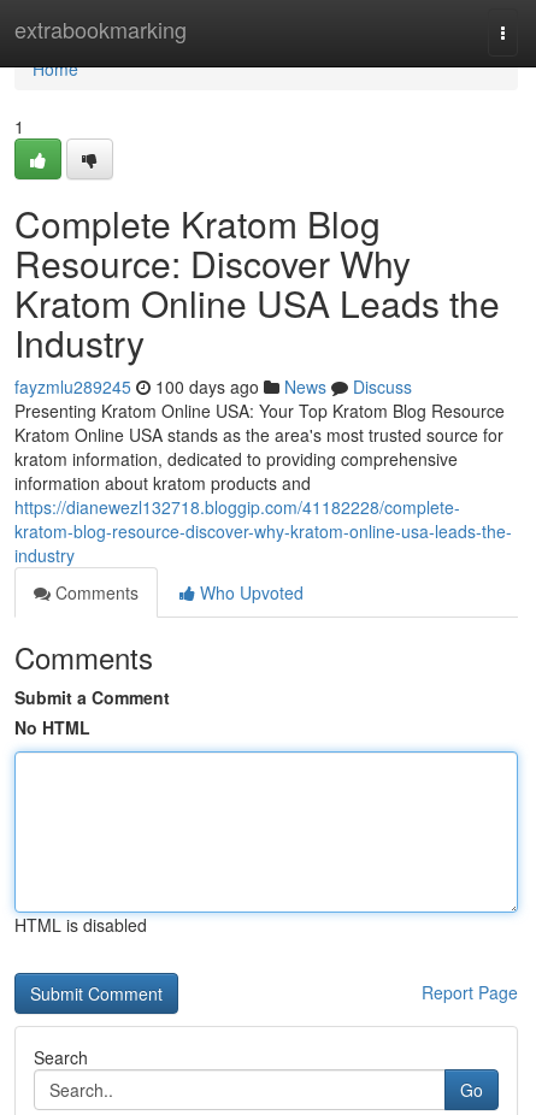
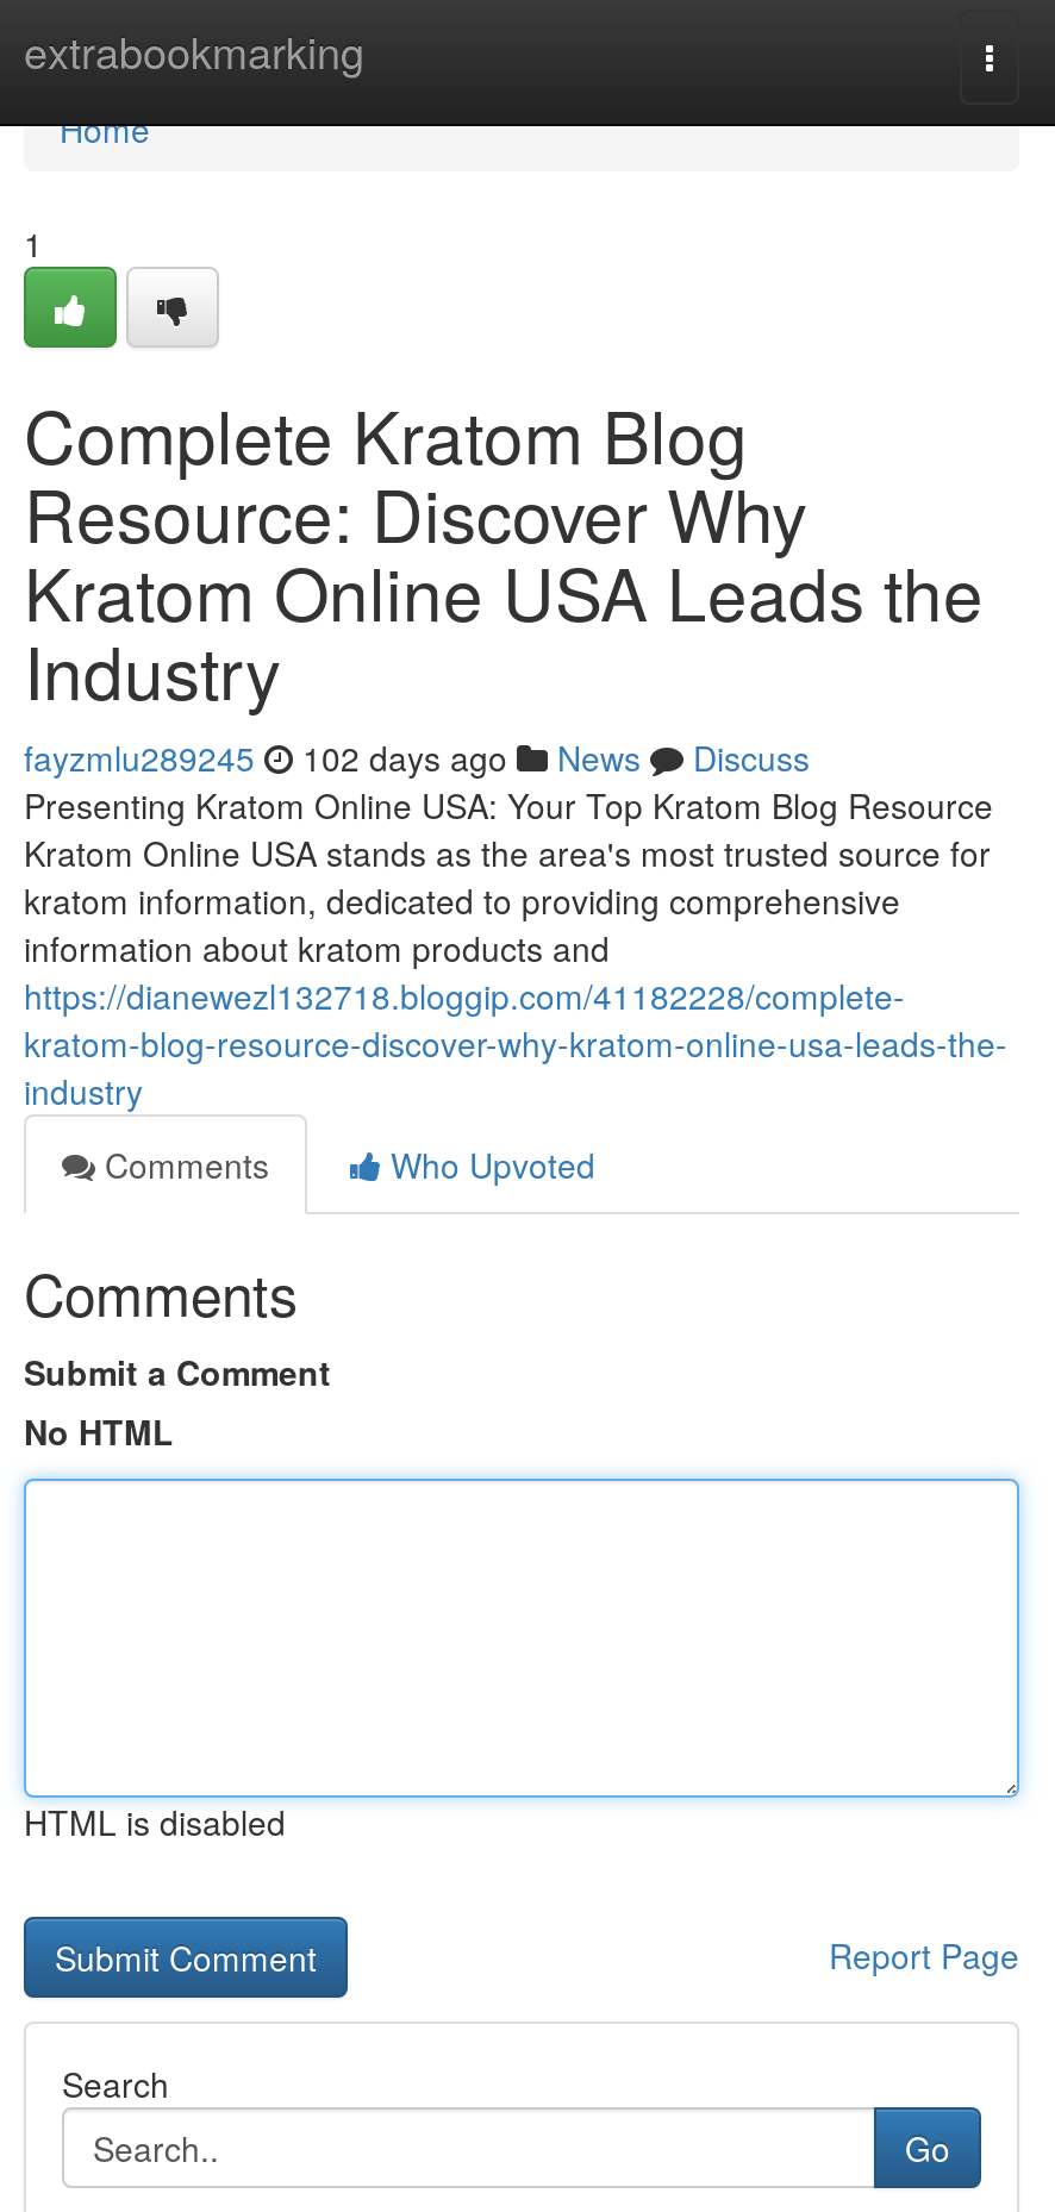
- fayzmlu289245 100 days ago News Discuss
+ fayzmlu289245 102 days ago News Discuss
